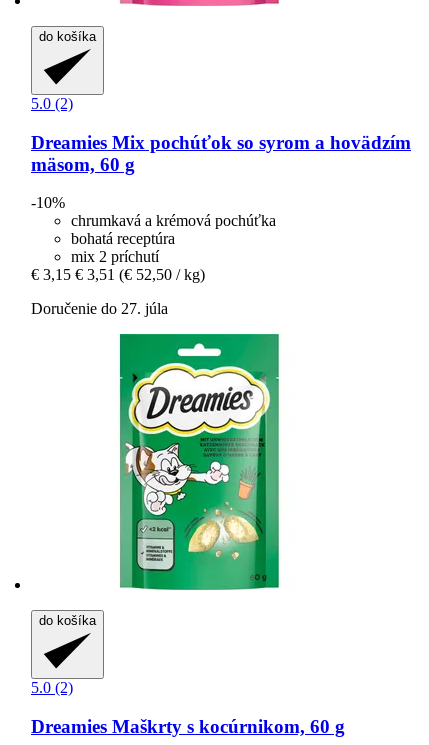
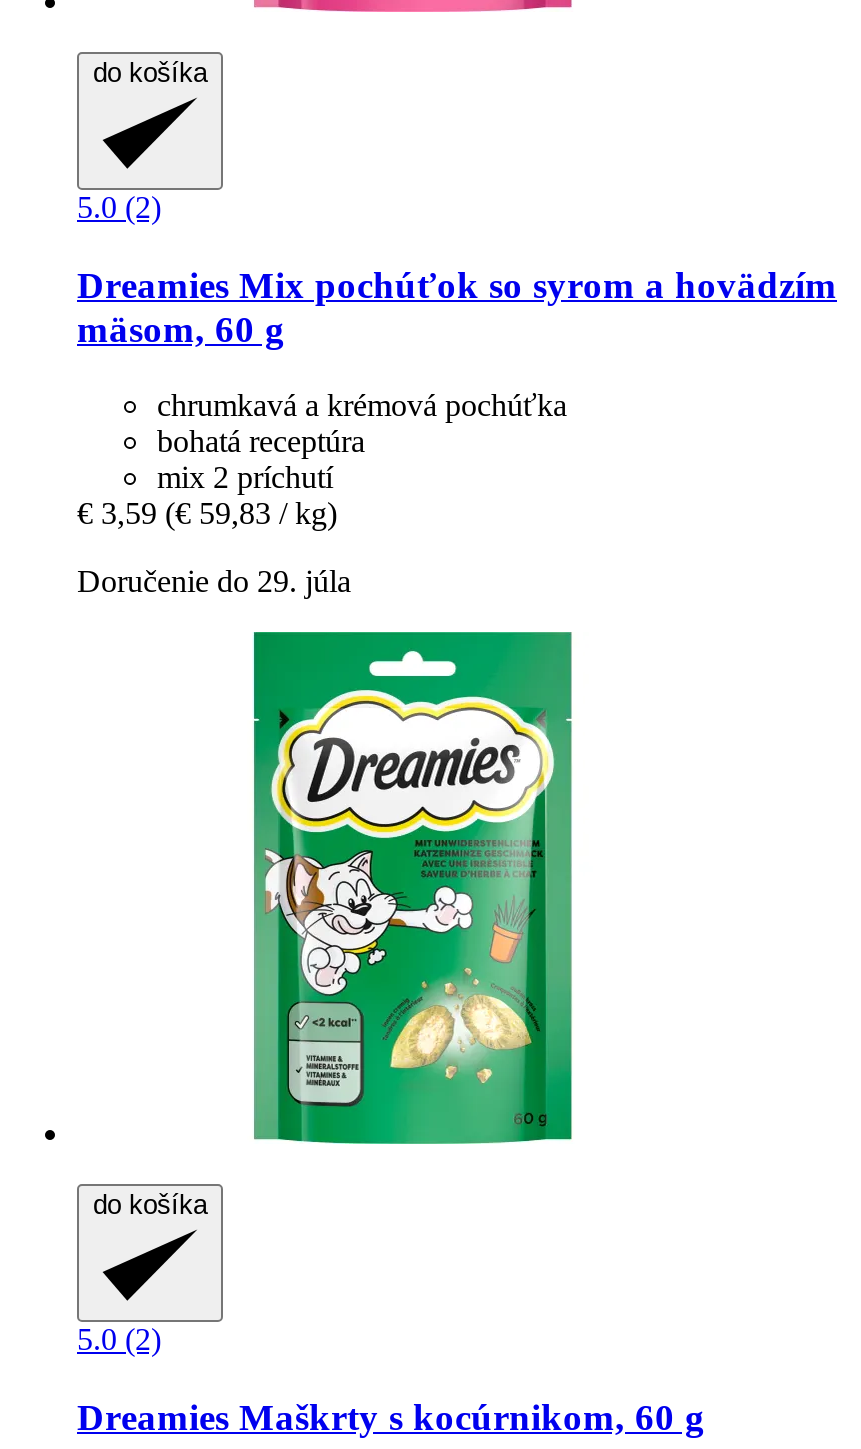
- -10%

- € 3,15 € 3,51 (€ 52,50 / kg)
+ € 3,59 (€ 59,83 / kg)

- Doručenie do 27. júla
+ Doručenie do 29. júla
